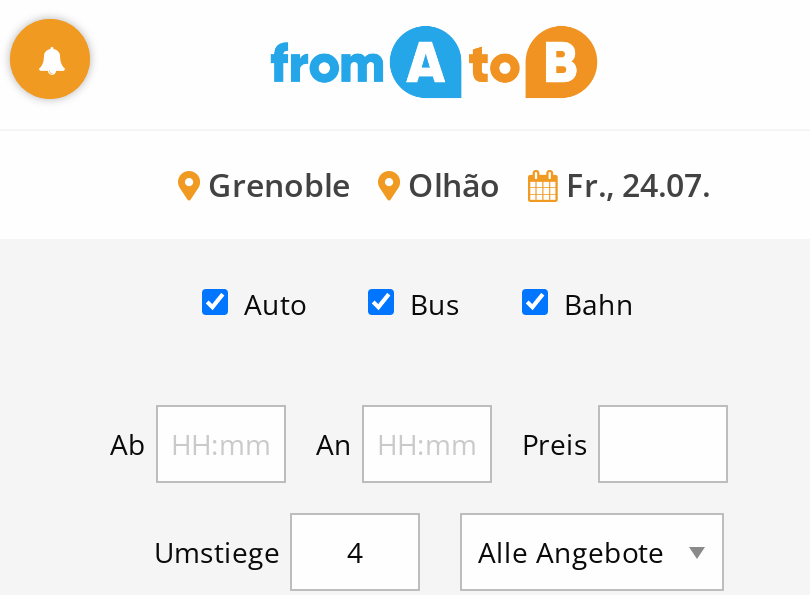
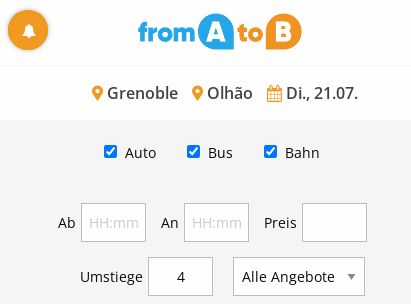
- Grenoble Olhão Fr., 24.07.
+ Grenoble Olhão Di., 21.07.
